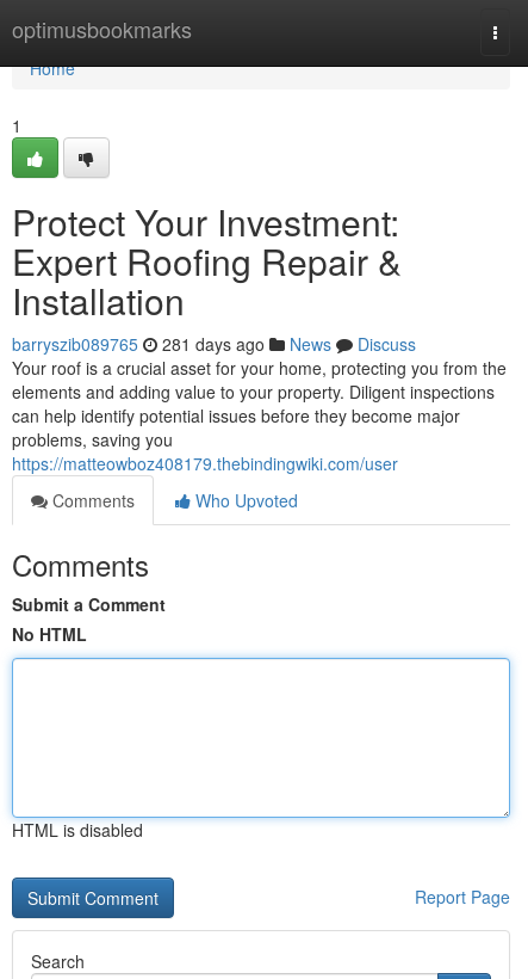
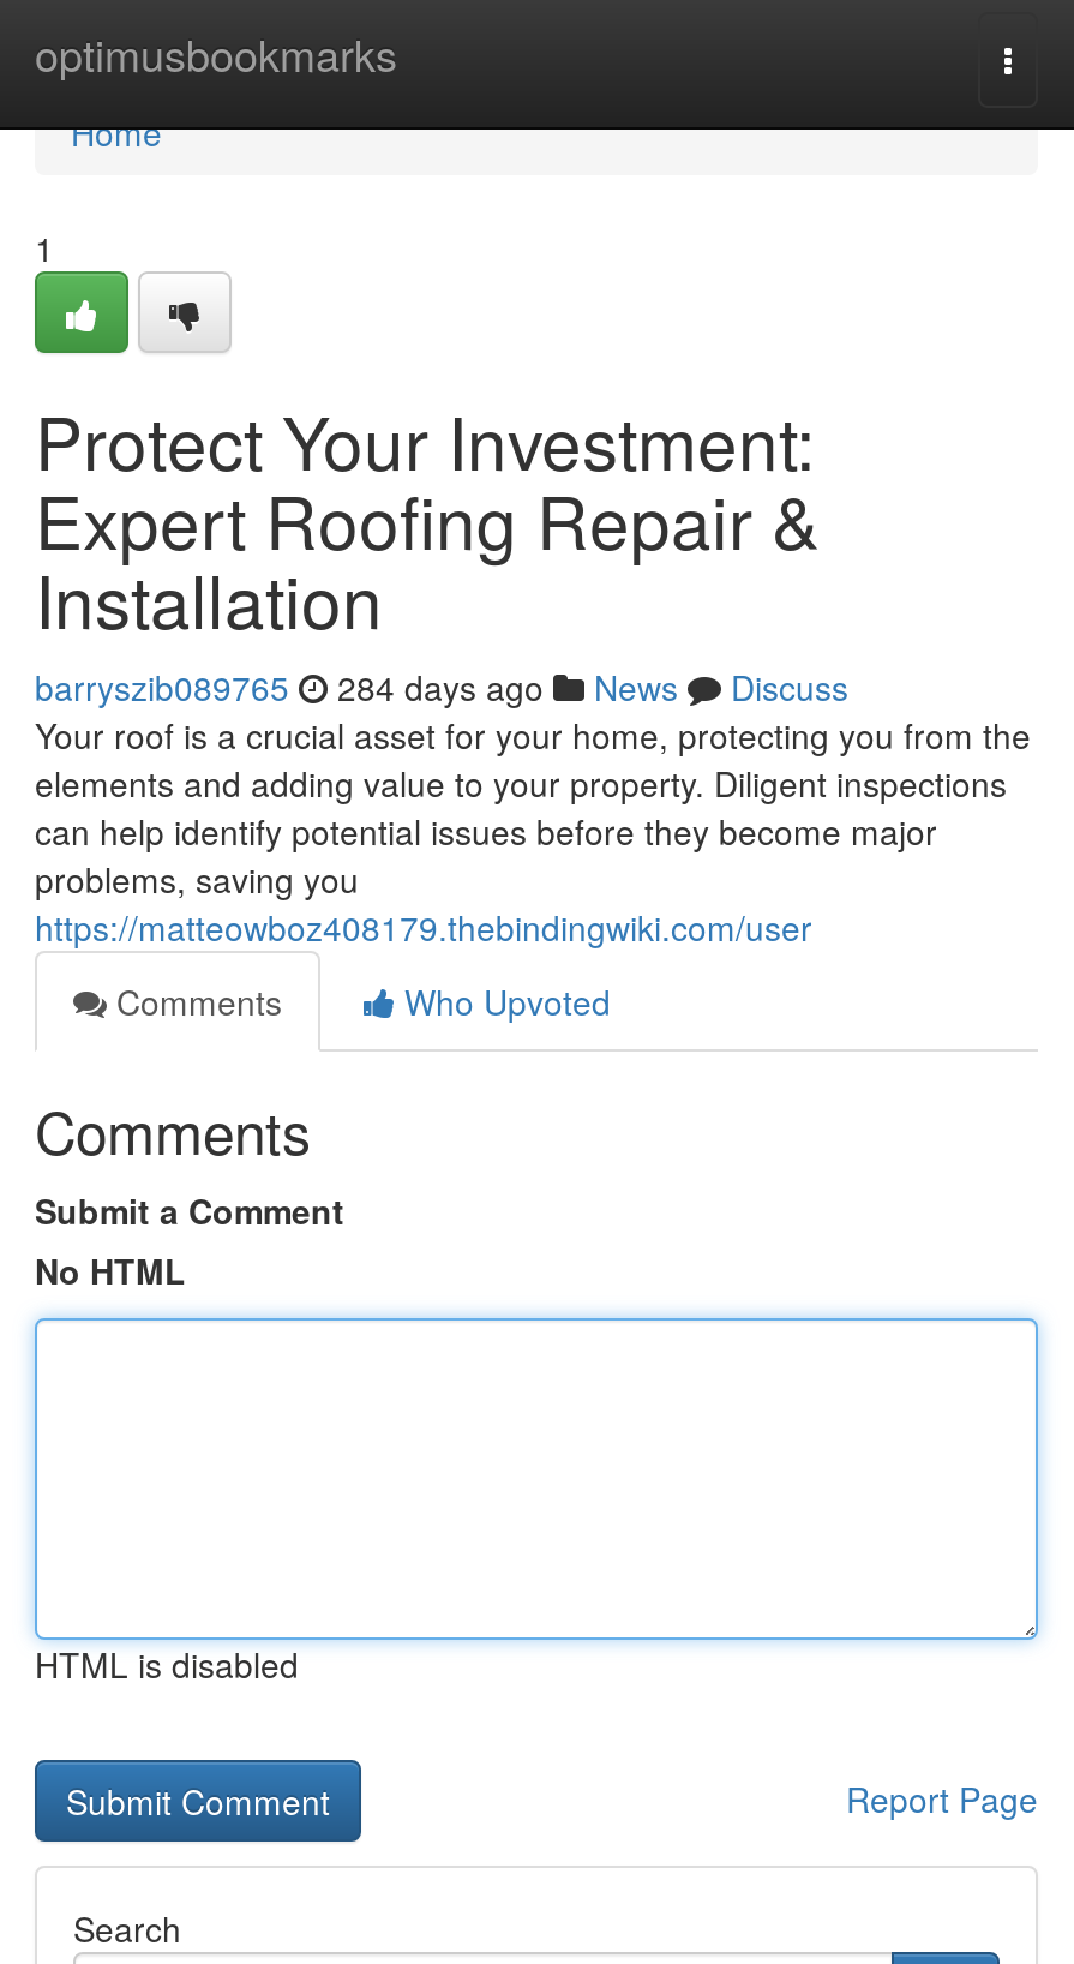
- barryszib089765 281 days ago News Discuss
+ barryszib089765 284 days ago News Discuss
